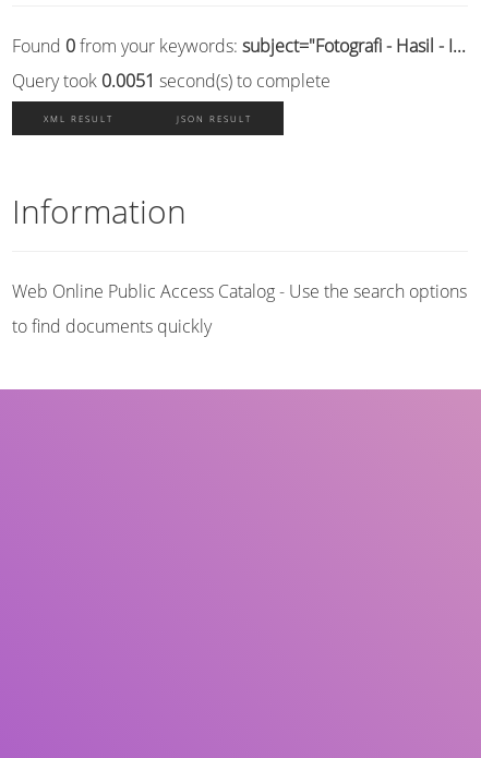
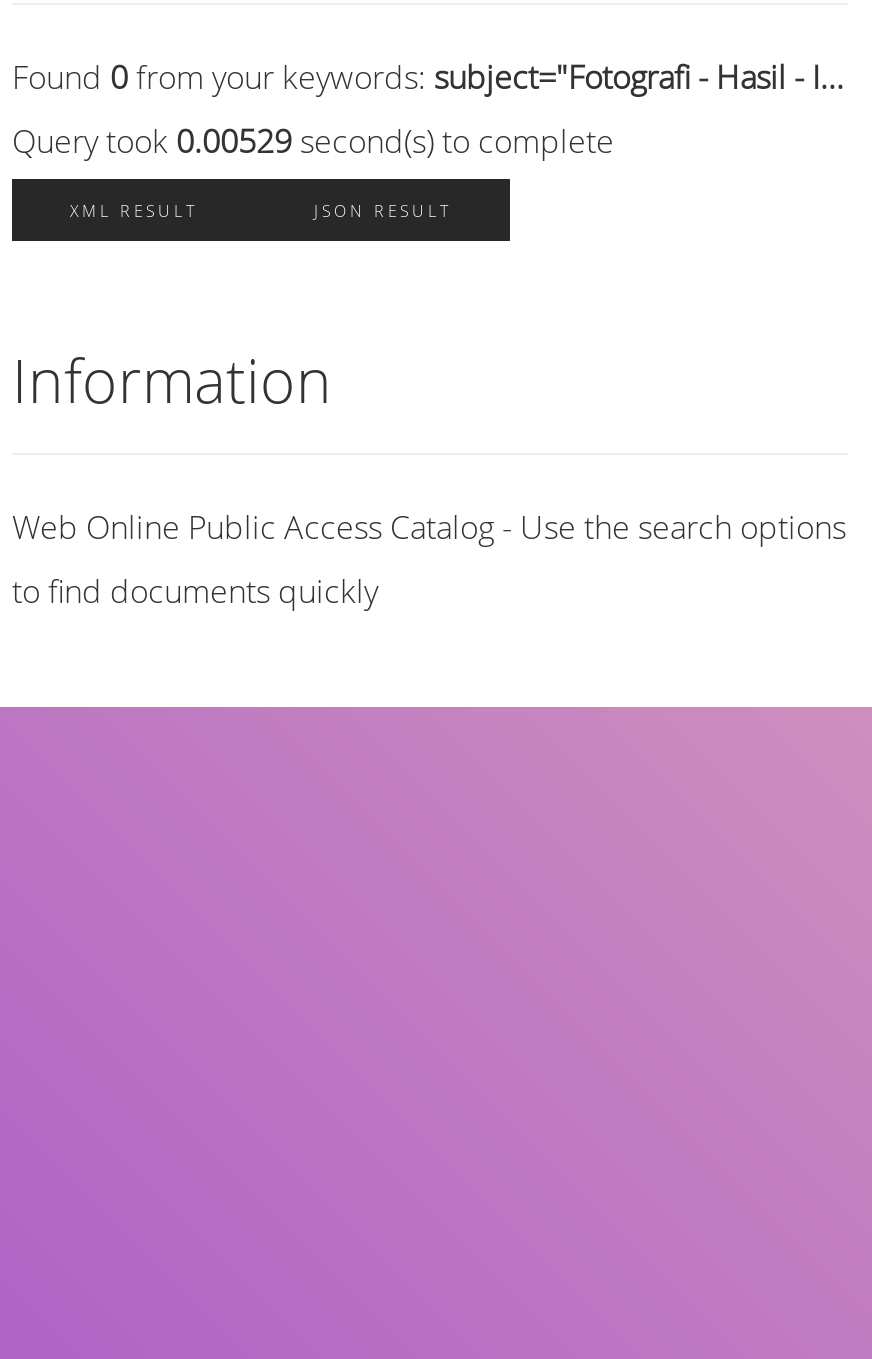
- Query took 0.0051 second(s) to complete
+ Query took 0.00529 second(s) to complete
